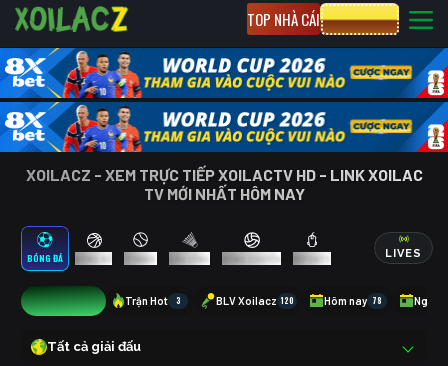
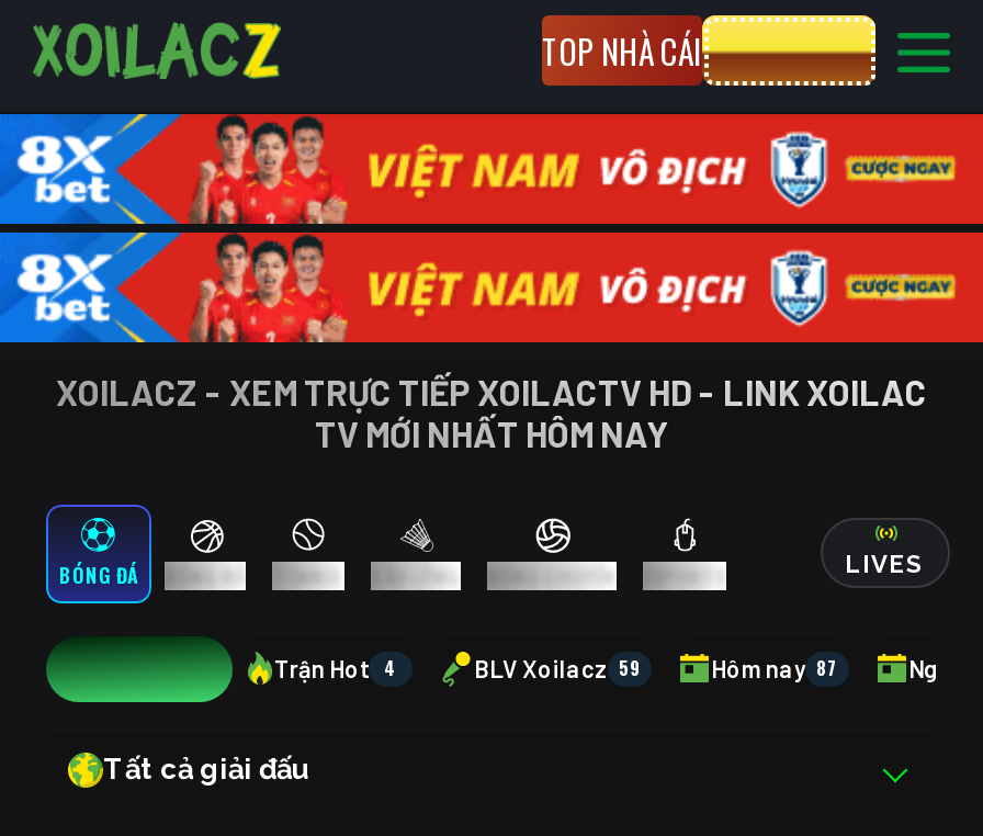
- [image]
+ [image]

- Trận Hot
- 3
- BLV Xoilacz 120
- Hôm nay 78
+ Trận Hot 4
+ BLV Xoilacz 59
+ Hôm nay 87
